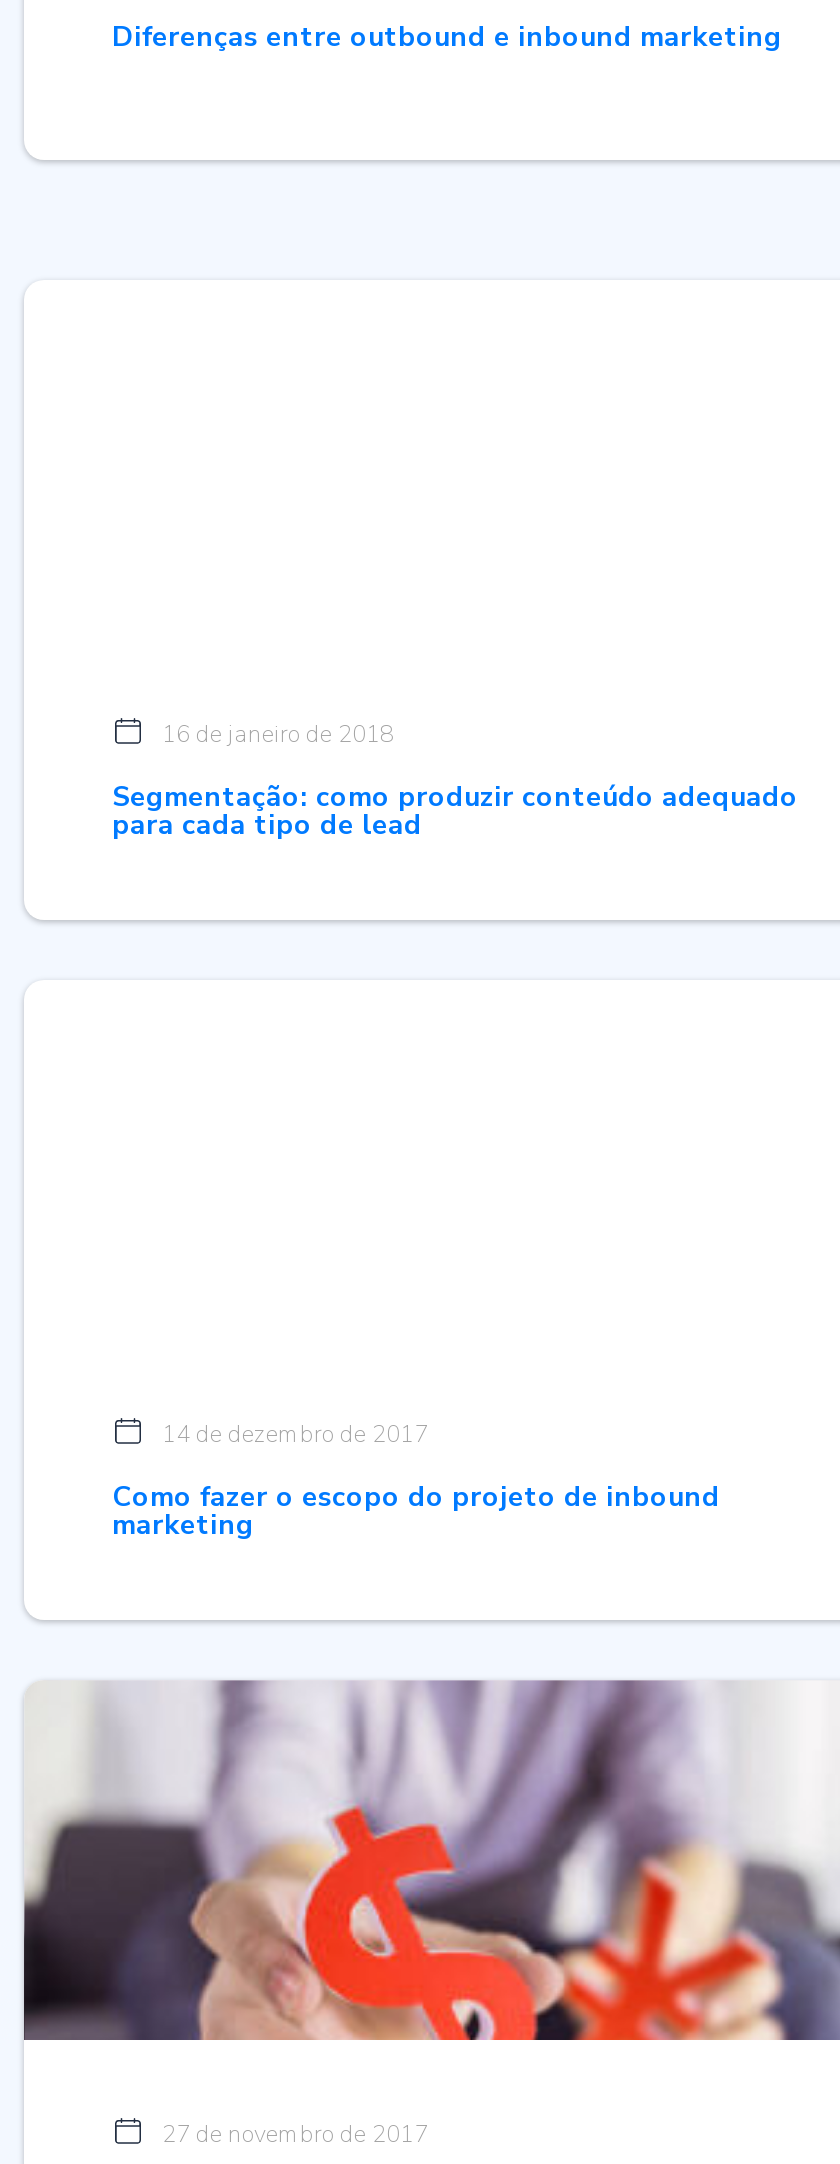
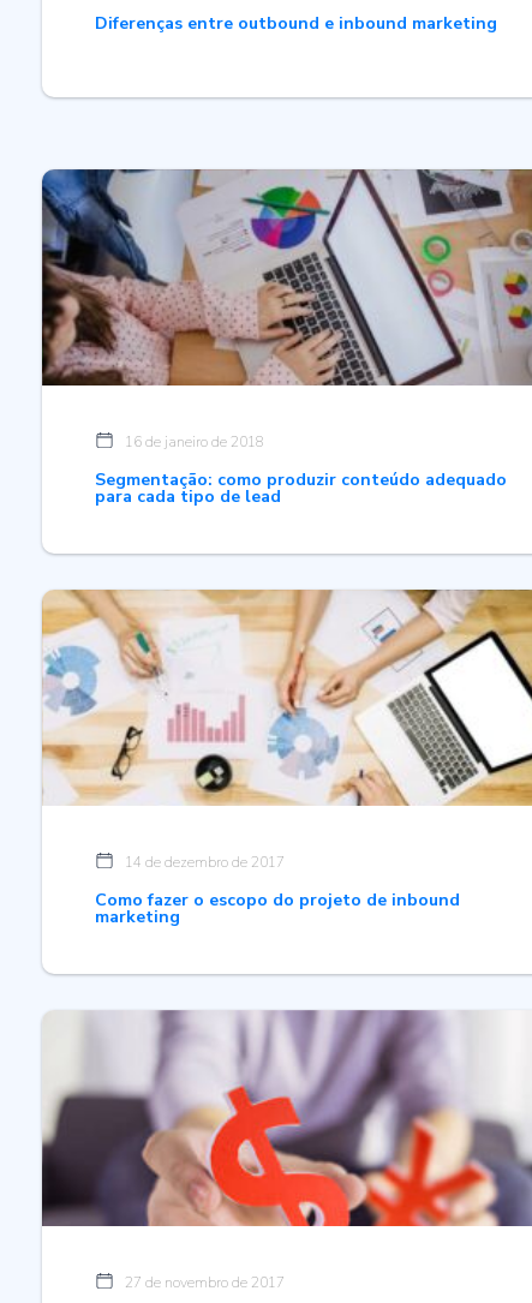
+ [image]

+ [image]
